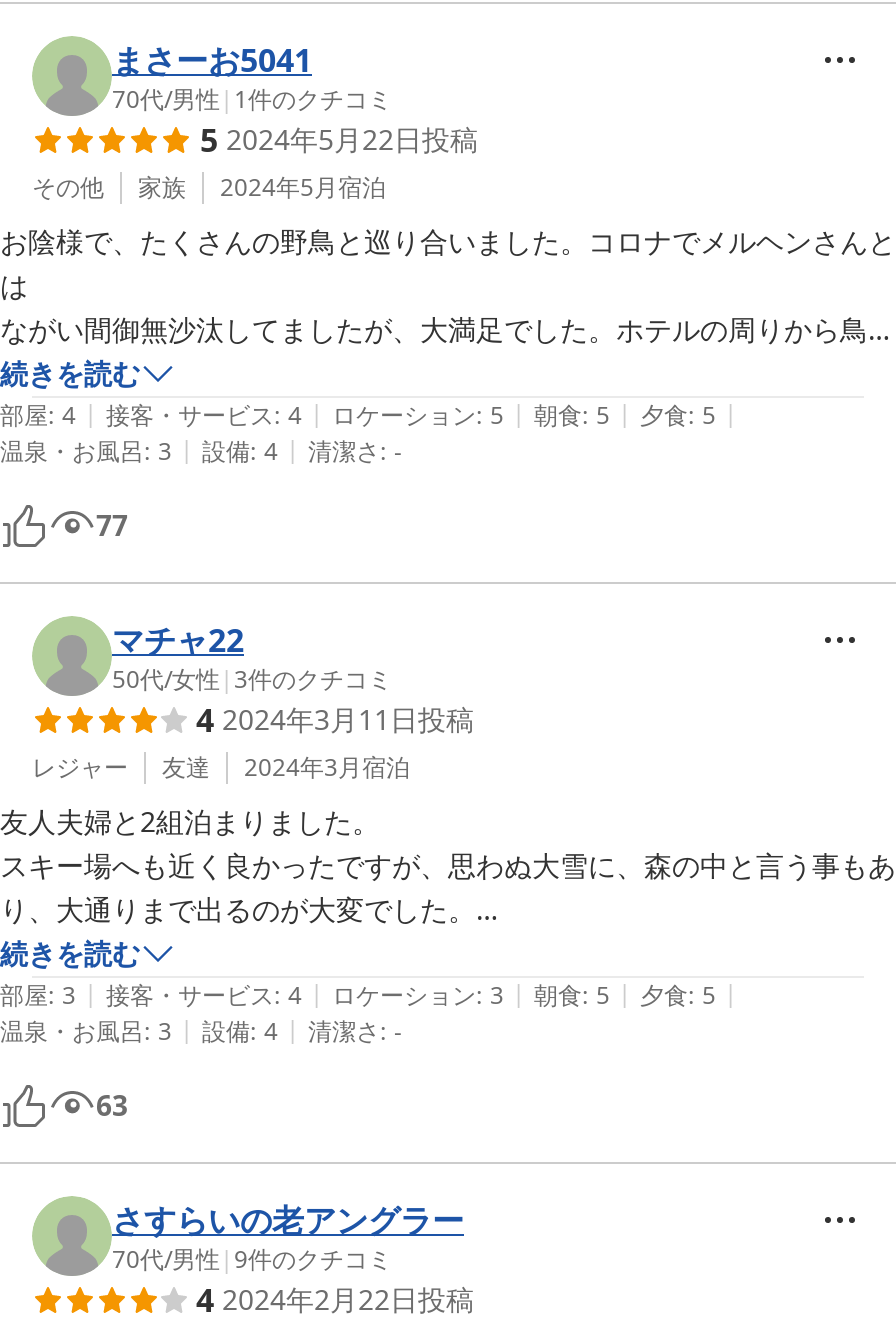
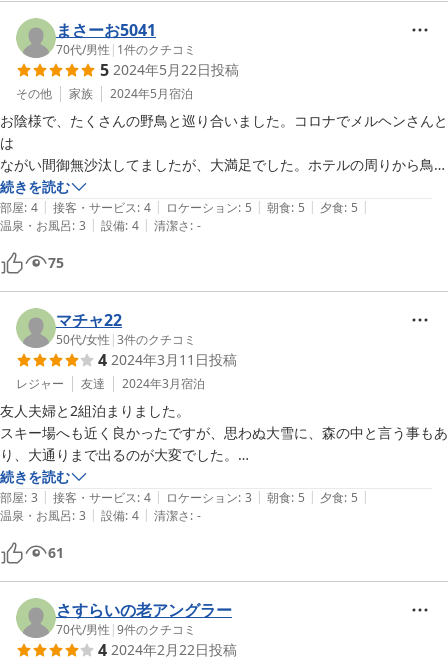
- 77
+ 75

- 63
+ 61
